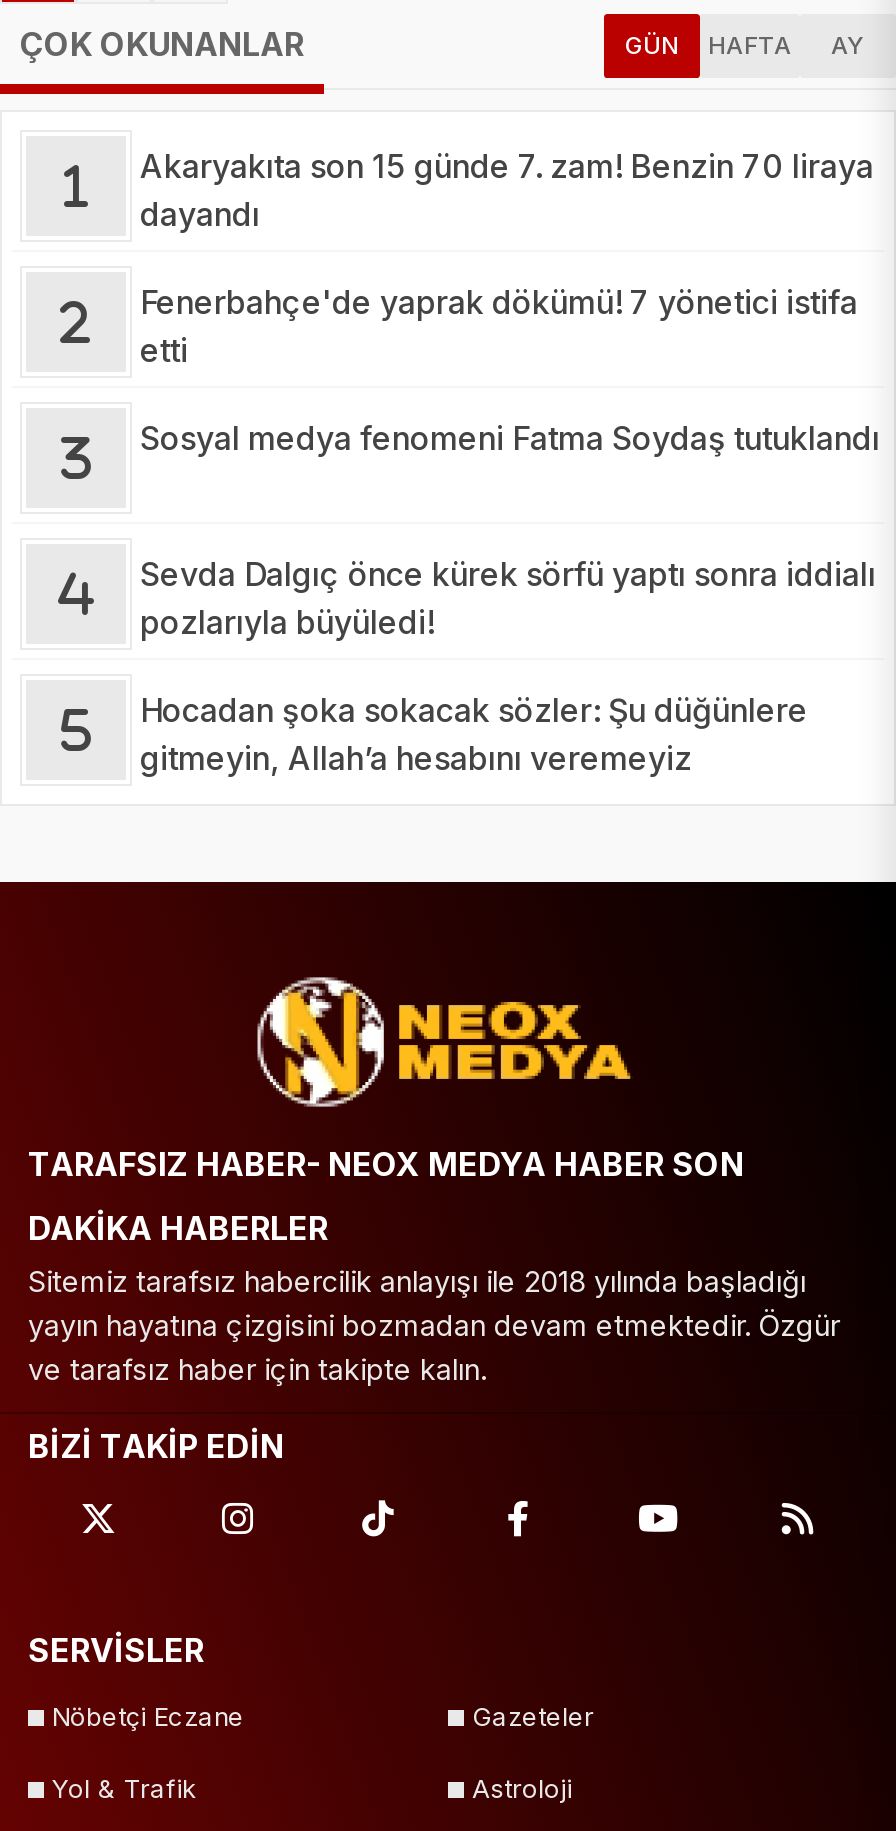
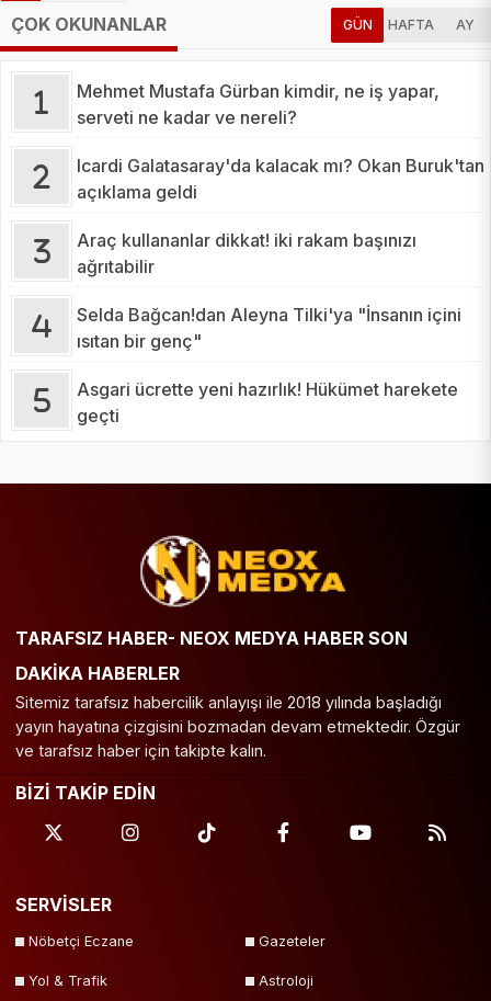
- Akaryakıta son 15 günde 7. zam! Benzin 70 liraya
- dayandı
+ Mehmet Mustafa Gürban kimdir, ne iş yapar,
+ serveti ne kadar ve nereli?

- Fenerbahçe'de yaprak dökümü! 7 yönetici istifa
- etti
+ Icardi Galatasaray'da kalacak mı? Okan Buruk'tan
+ açıklama geldi

- Sosyal medya fenomeni Fatma Soydaş tutuklandı
+ Araç kullananlar dikkat! iki rakam başınızı
+ ağrıtabilir

- Sevda Dalgıç önce kürek sörfü yaptı sonra iddialı
- pozlarıyla büyüledi!
+ Selda Bağcan!dan Aleyna Tilki'ya "İnsanın içini
+ ısıtan bir genç"

- Hocadan şoka sokacak sözler: Şu düğünlere
- gitmeyin, Allah’a hesabını veremeyiz
+ Asgari ücrette yeni hazırlık! Hükümet harekete
+ geçti
